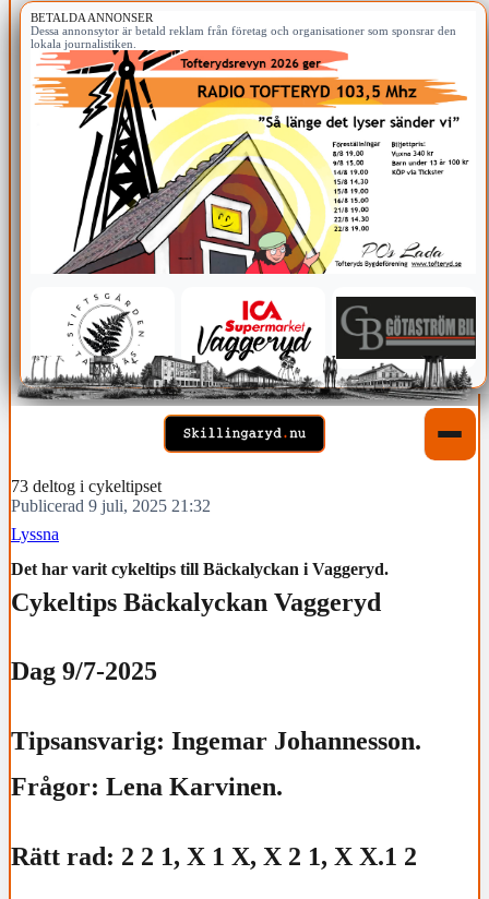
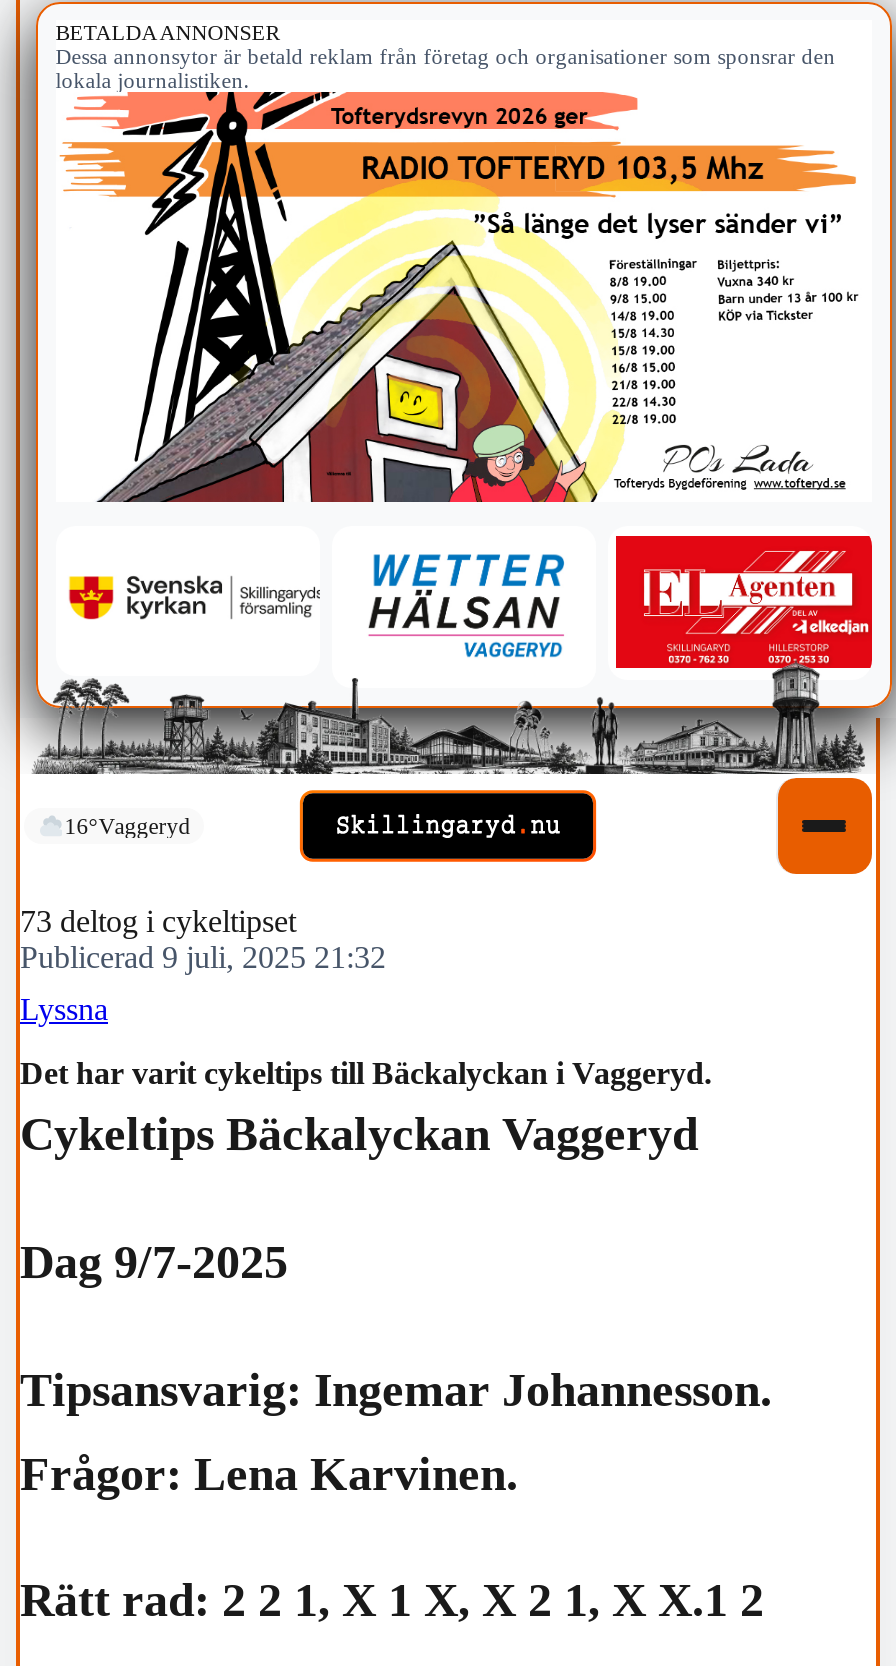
+ 16°Vaggeryd

- [image]
+ [image]
